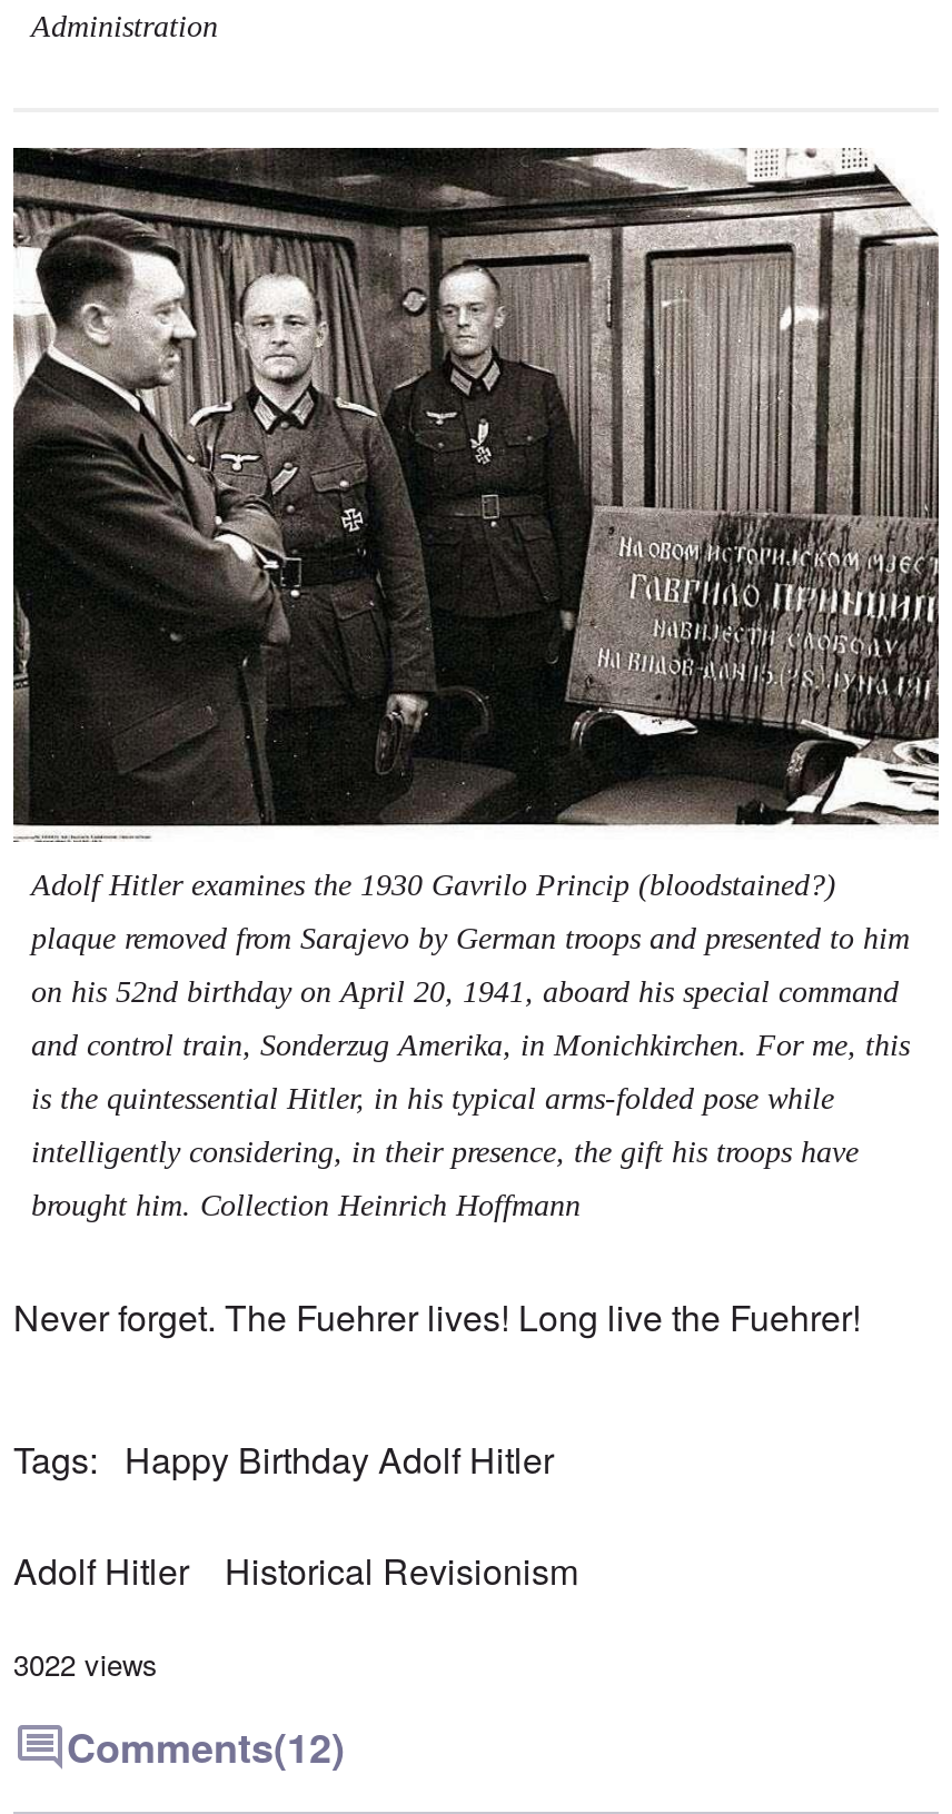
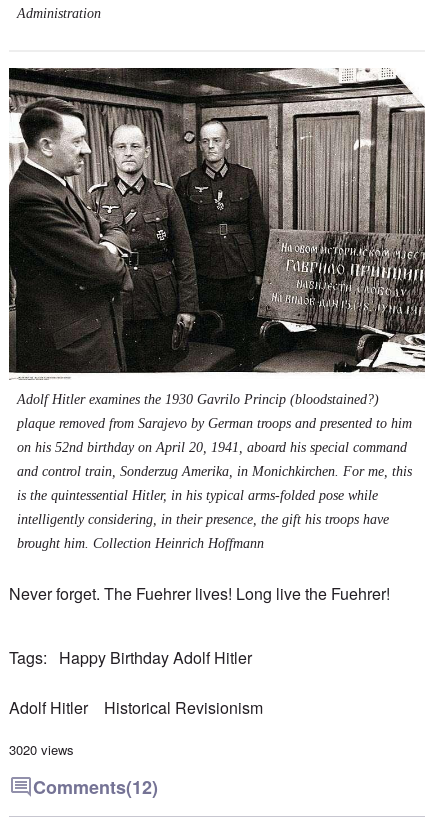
- 3022 views
+ 3020 views
